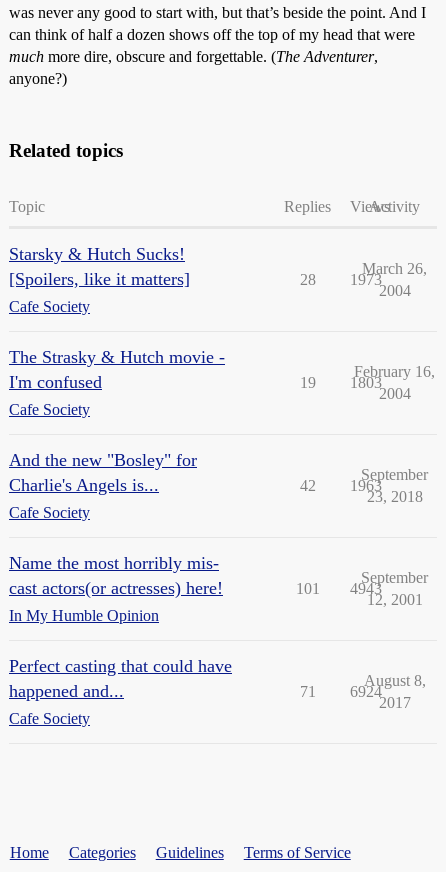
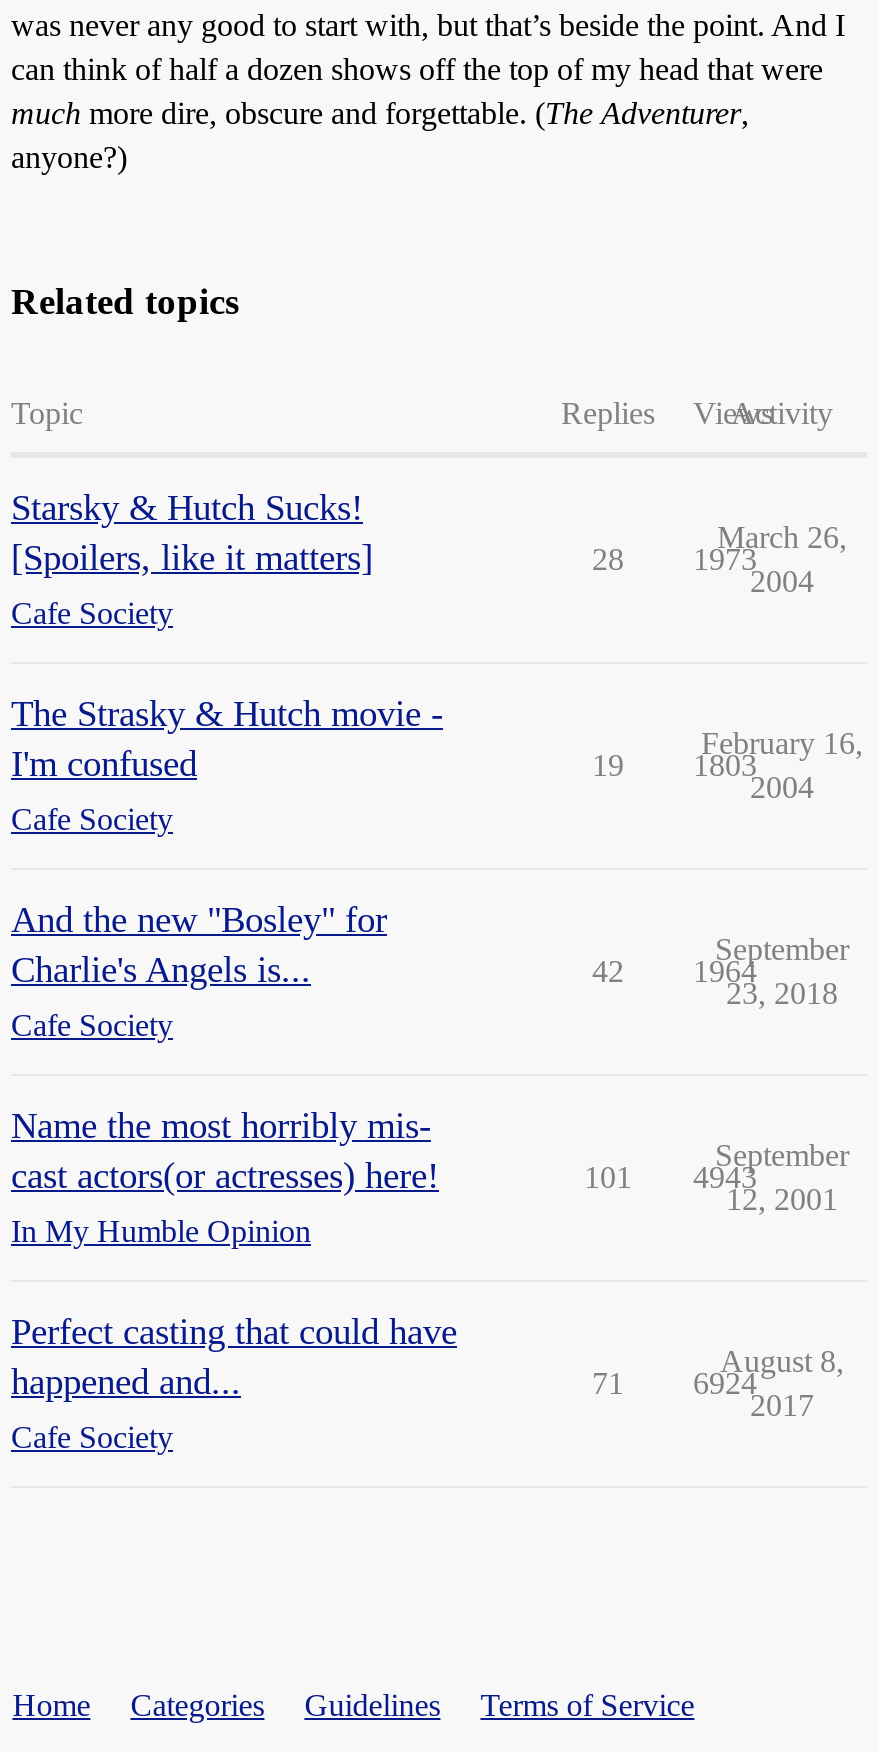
- 1963
+ 1964
